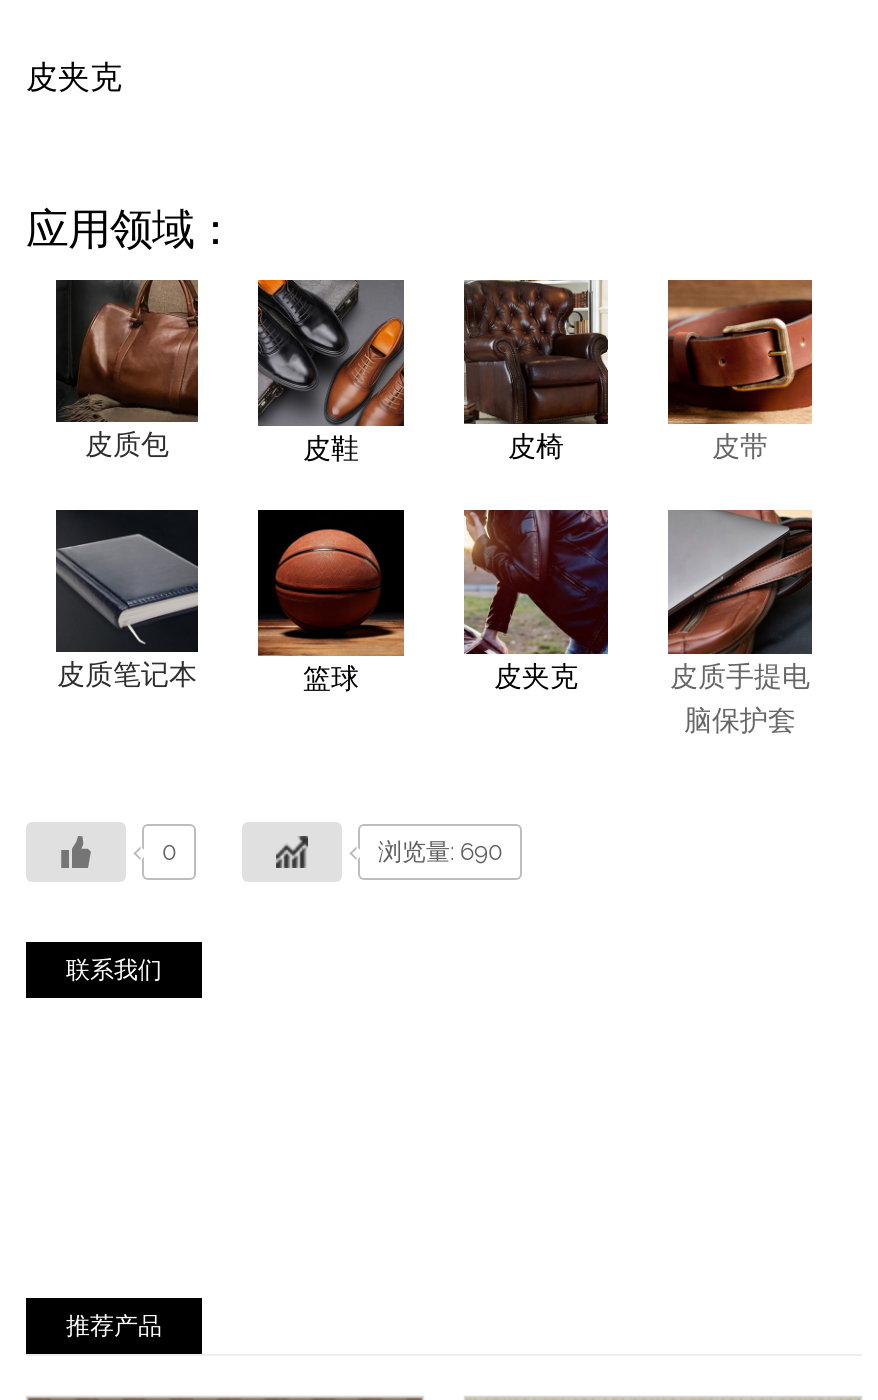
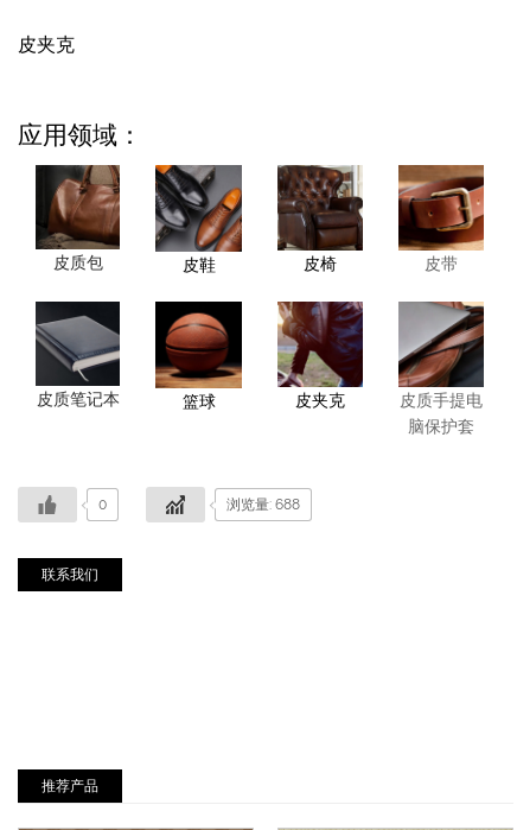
- 浏览量: 690
+ 浏览量: 688
